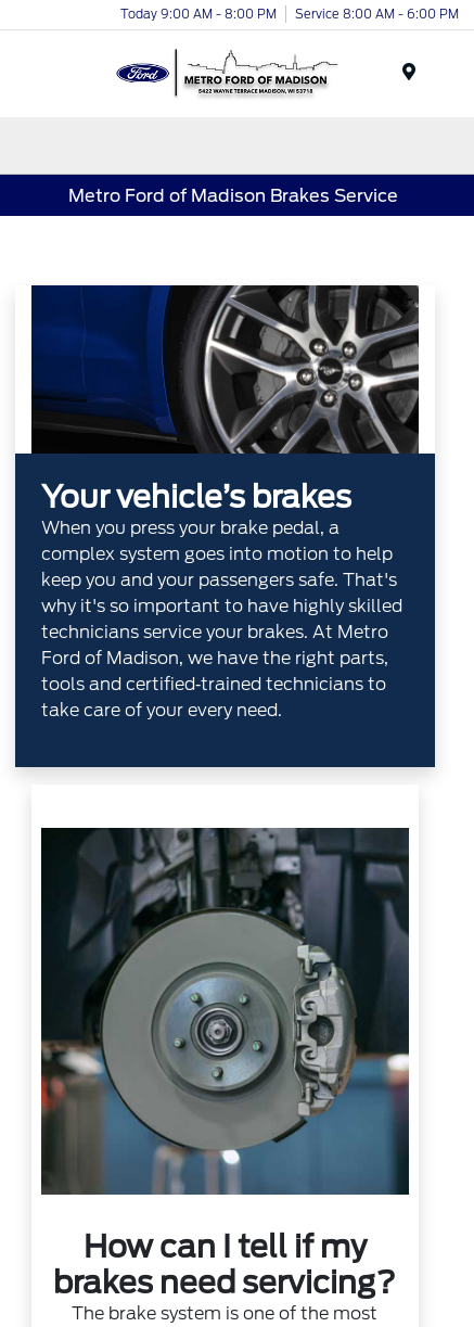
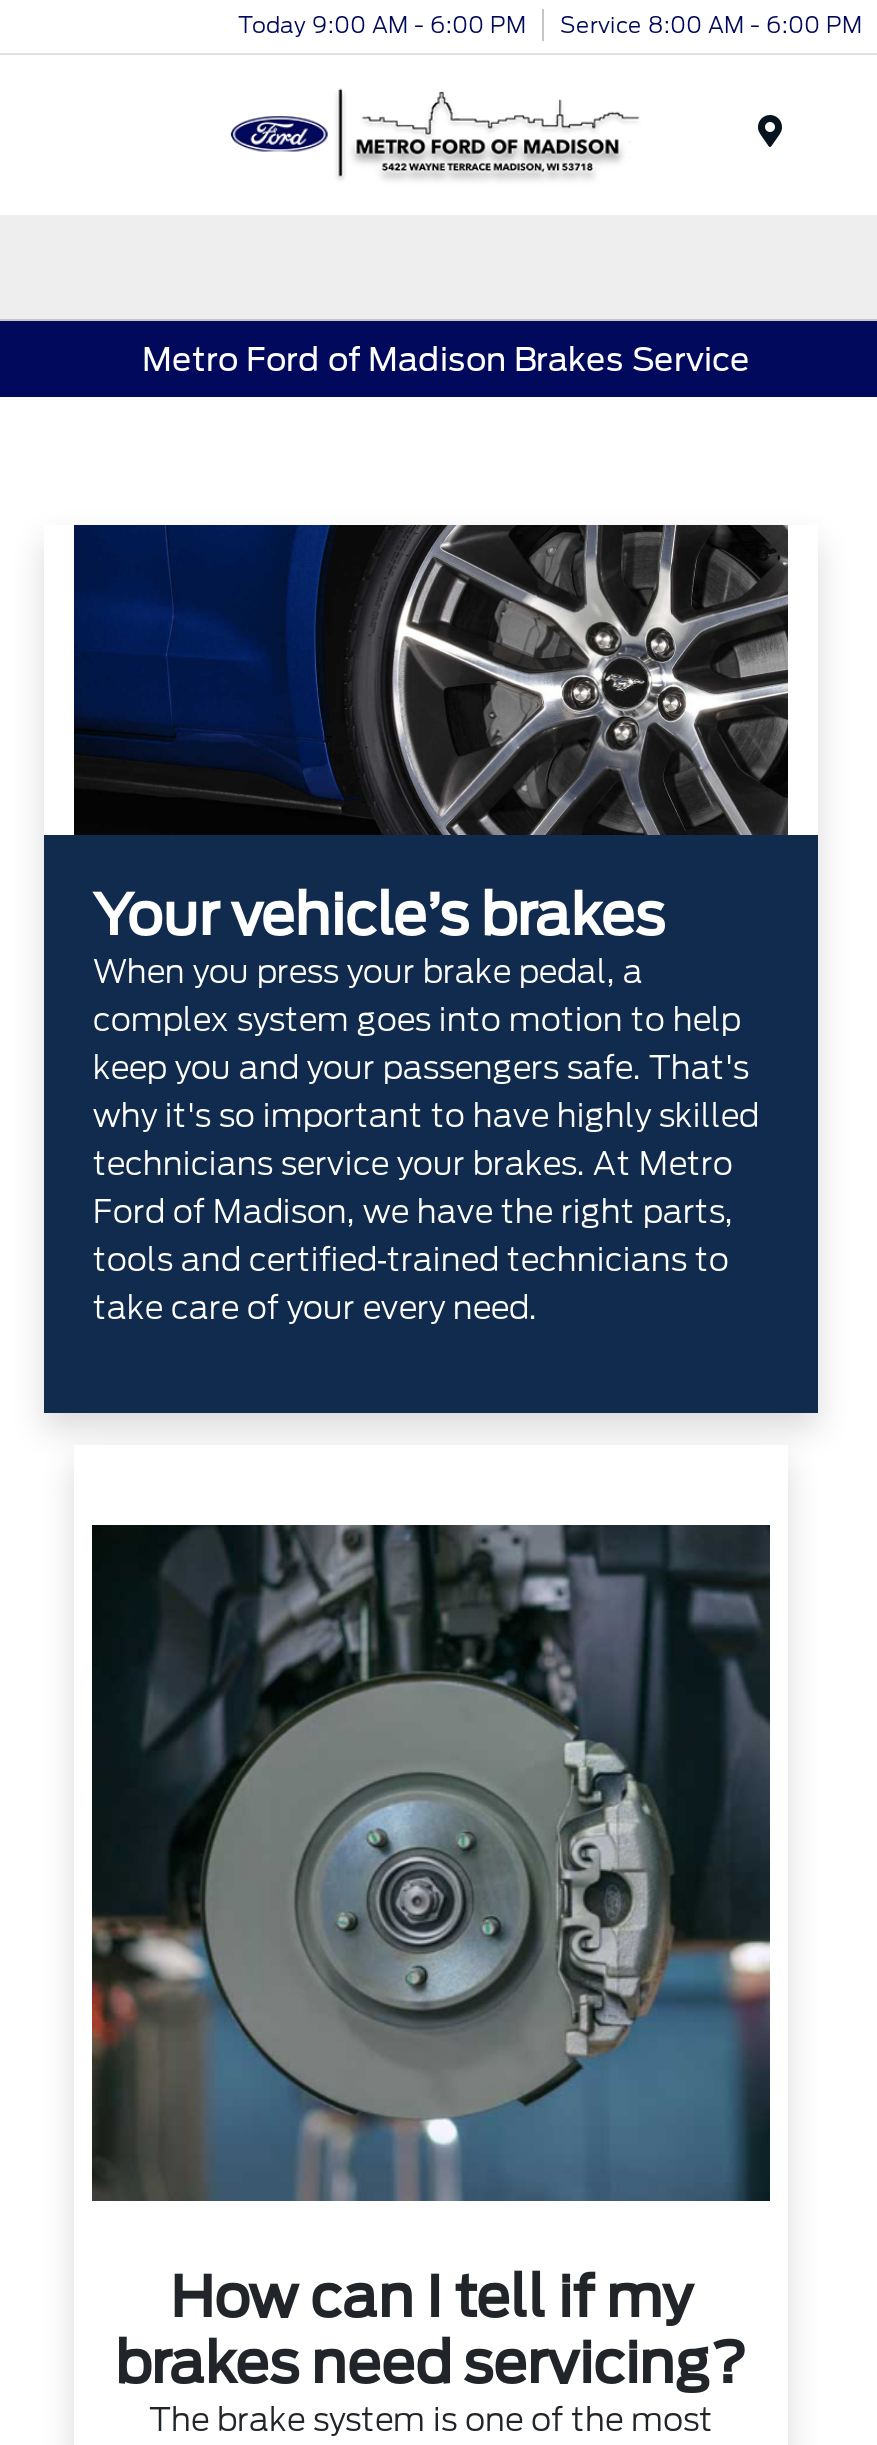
- Today 9:00 AM - 8:00 PM Service 8:00 AM - 6:00 PM
+ Today 9:00 AM - 6:00 PM Service 8:00 AM - 6:00 PM
